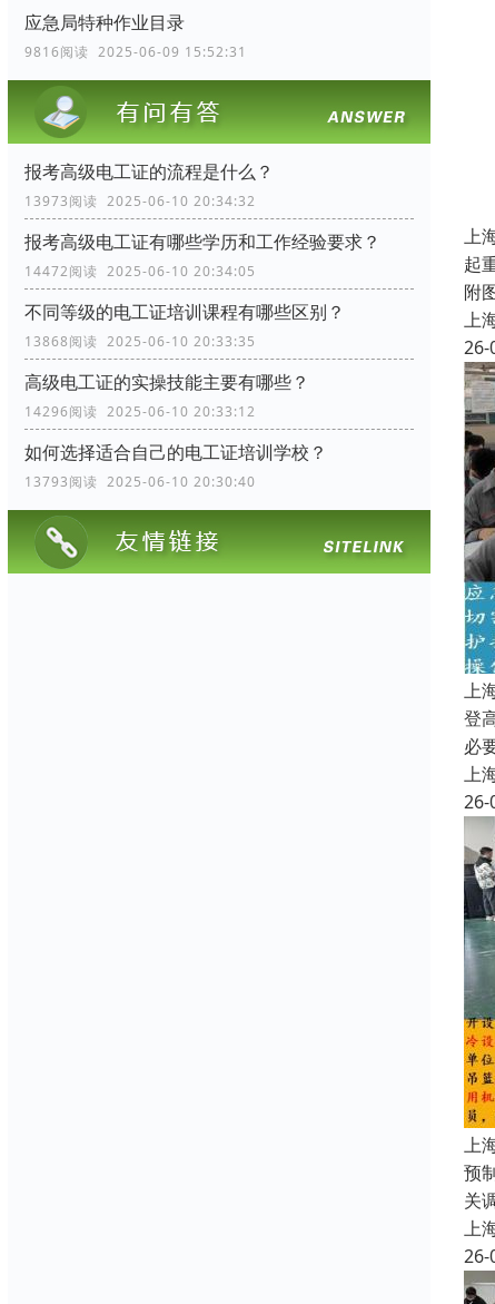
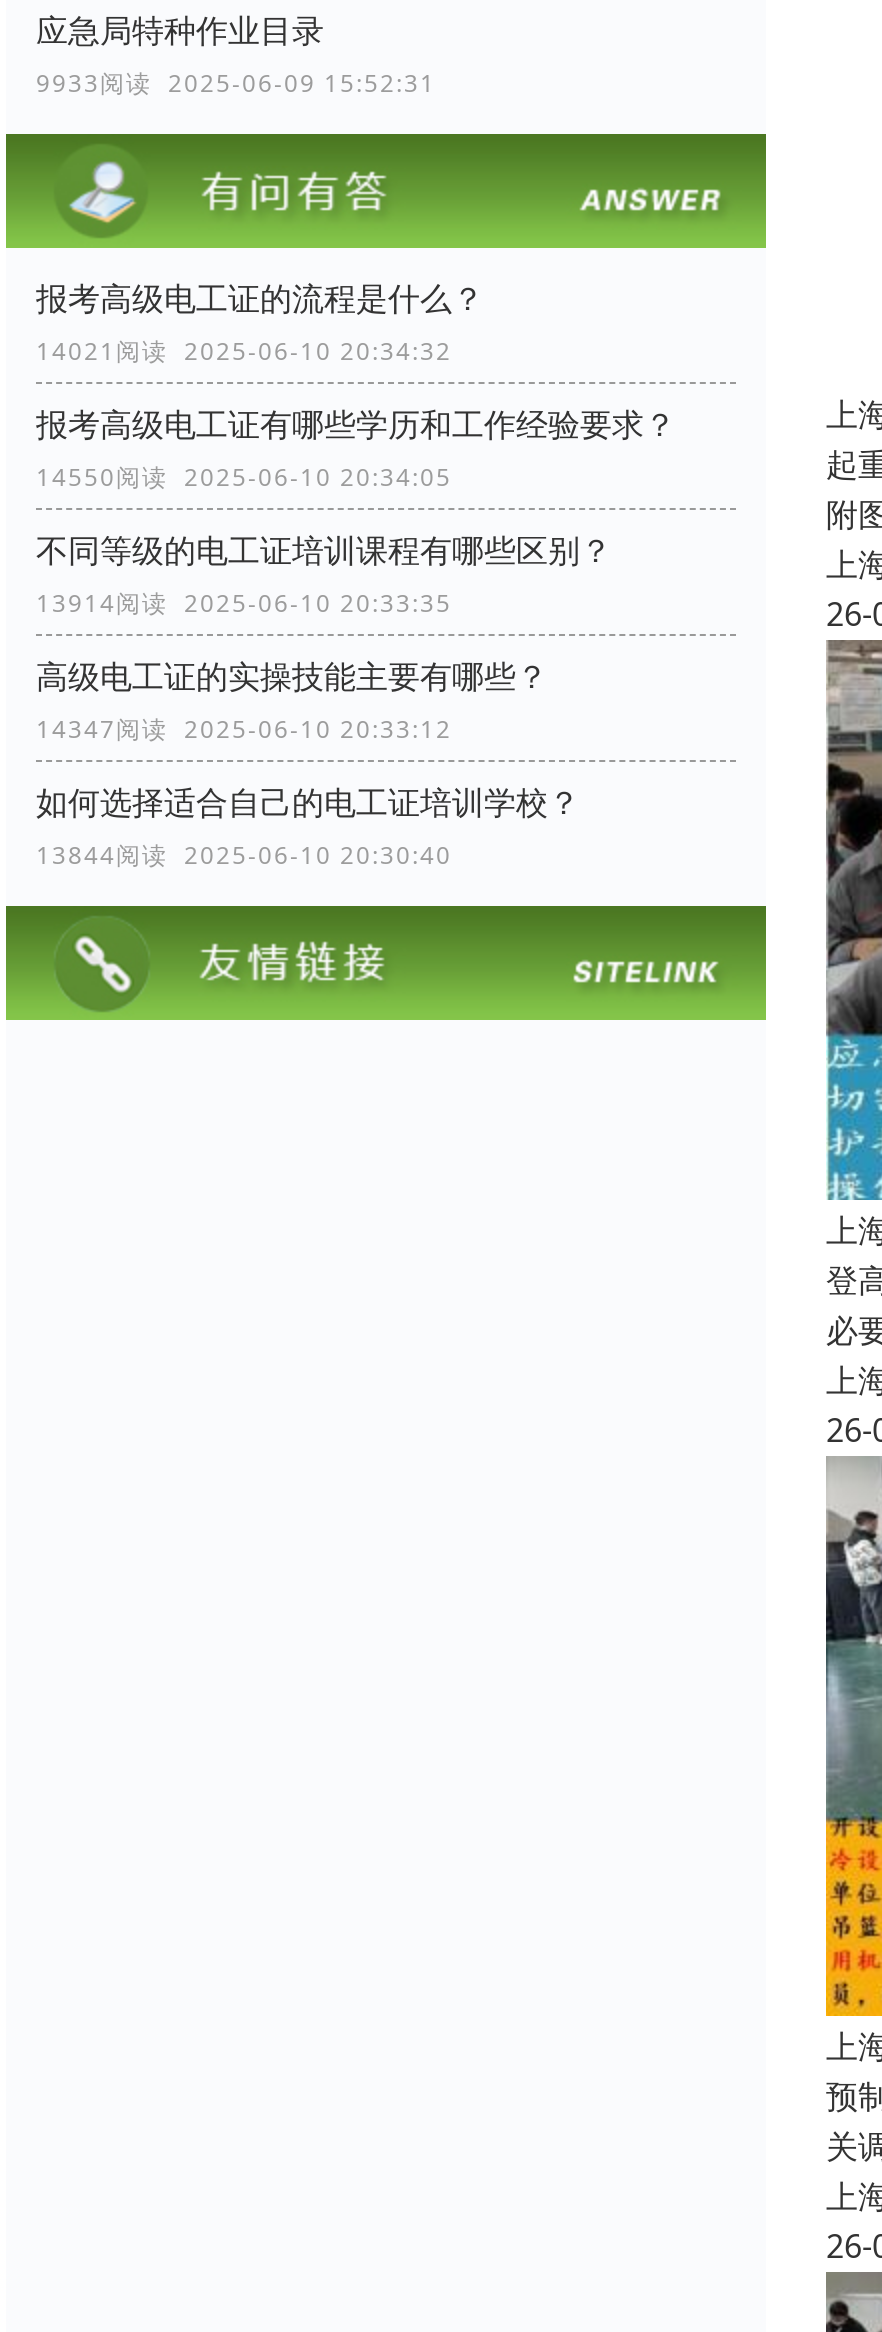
- 9816阅读 2025-06-09 15:52:31
+ 9933阅读 2025-06-09 15:52:31

- 13973阅读 2025-06-10 20:34:32
+ 14021阅读 2025-06-10 20:34:32

- 14472阅读 2025-06-10 20:34:05
+ 14550阅读 2025-06-10 20:34:05

- 13868阅读 2025-06-10 20:33:35
+ 13914阅读 2025-06-10 20:33:35

- 14296阅读 2025-06-10 20:33:12
+ 14347阅读 2025-06-10 20:33:12

- 13793阅读 2025-06-10 20:30:40
+ 13844阅读 2025-06-10 20:30:40
